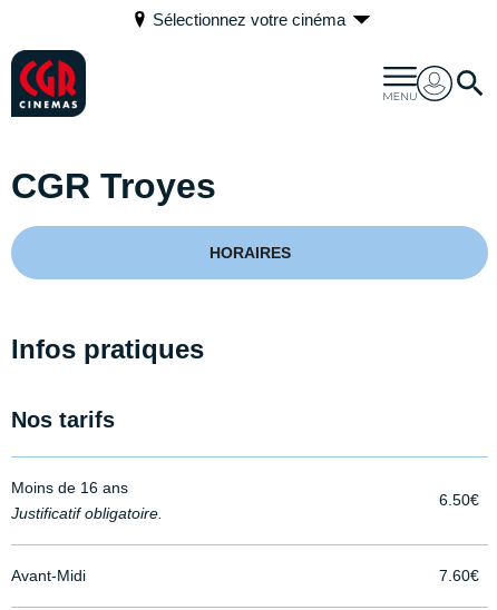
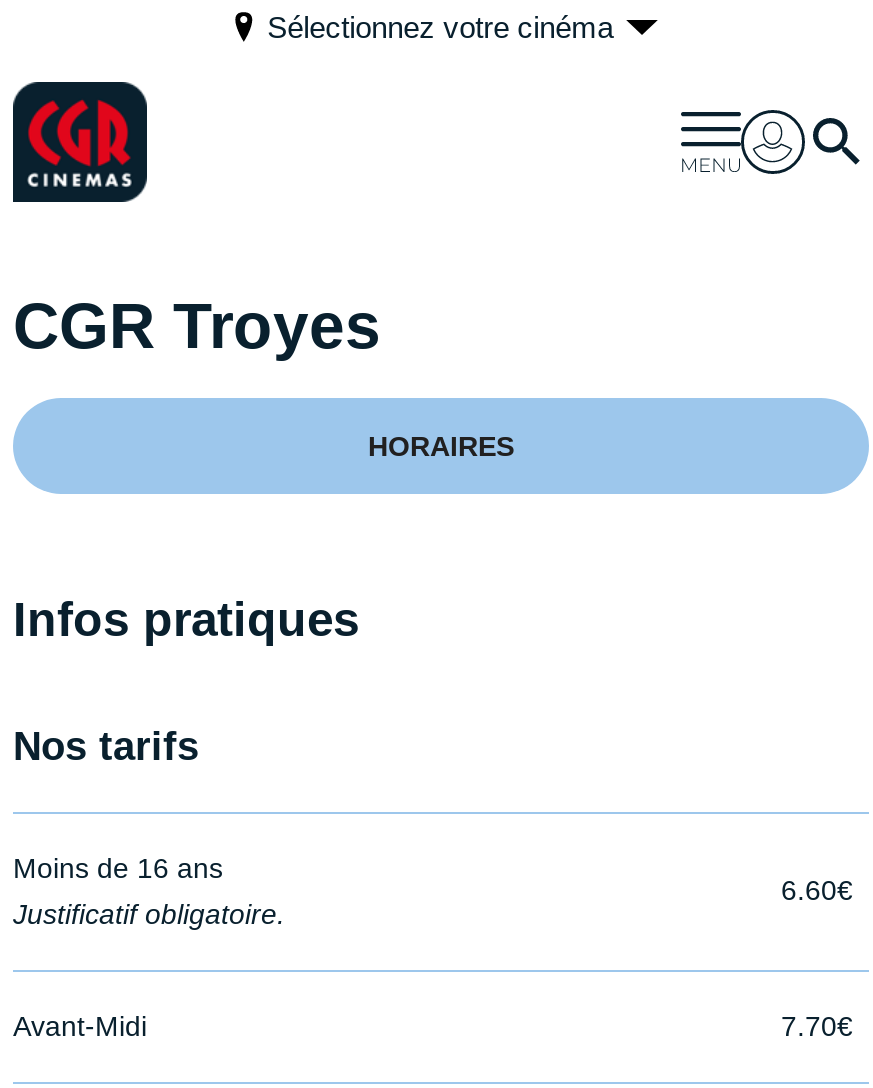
- 6.50€
+ 6.60€

- 7.60€
+ 7.70€
